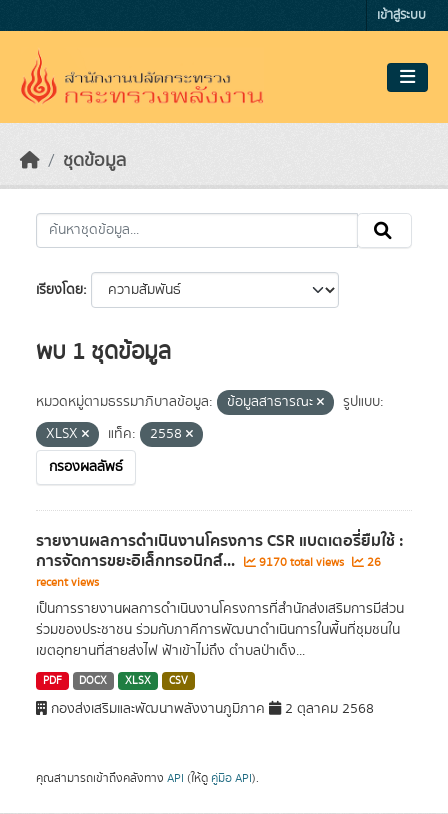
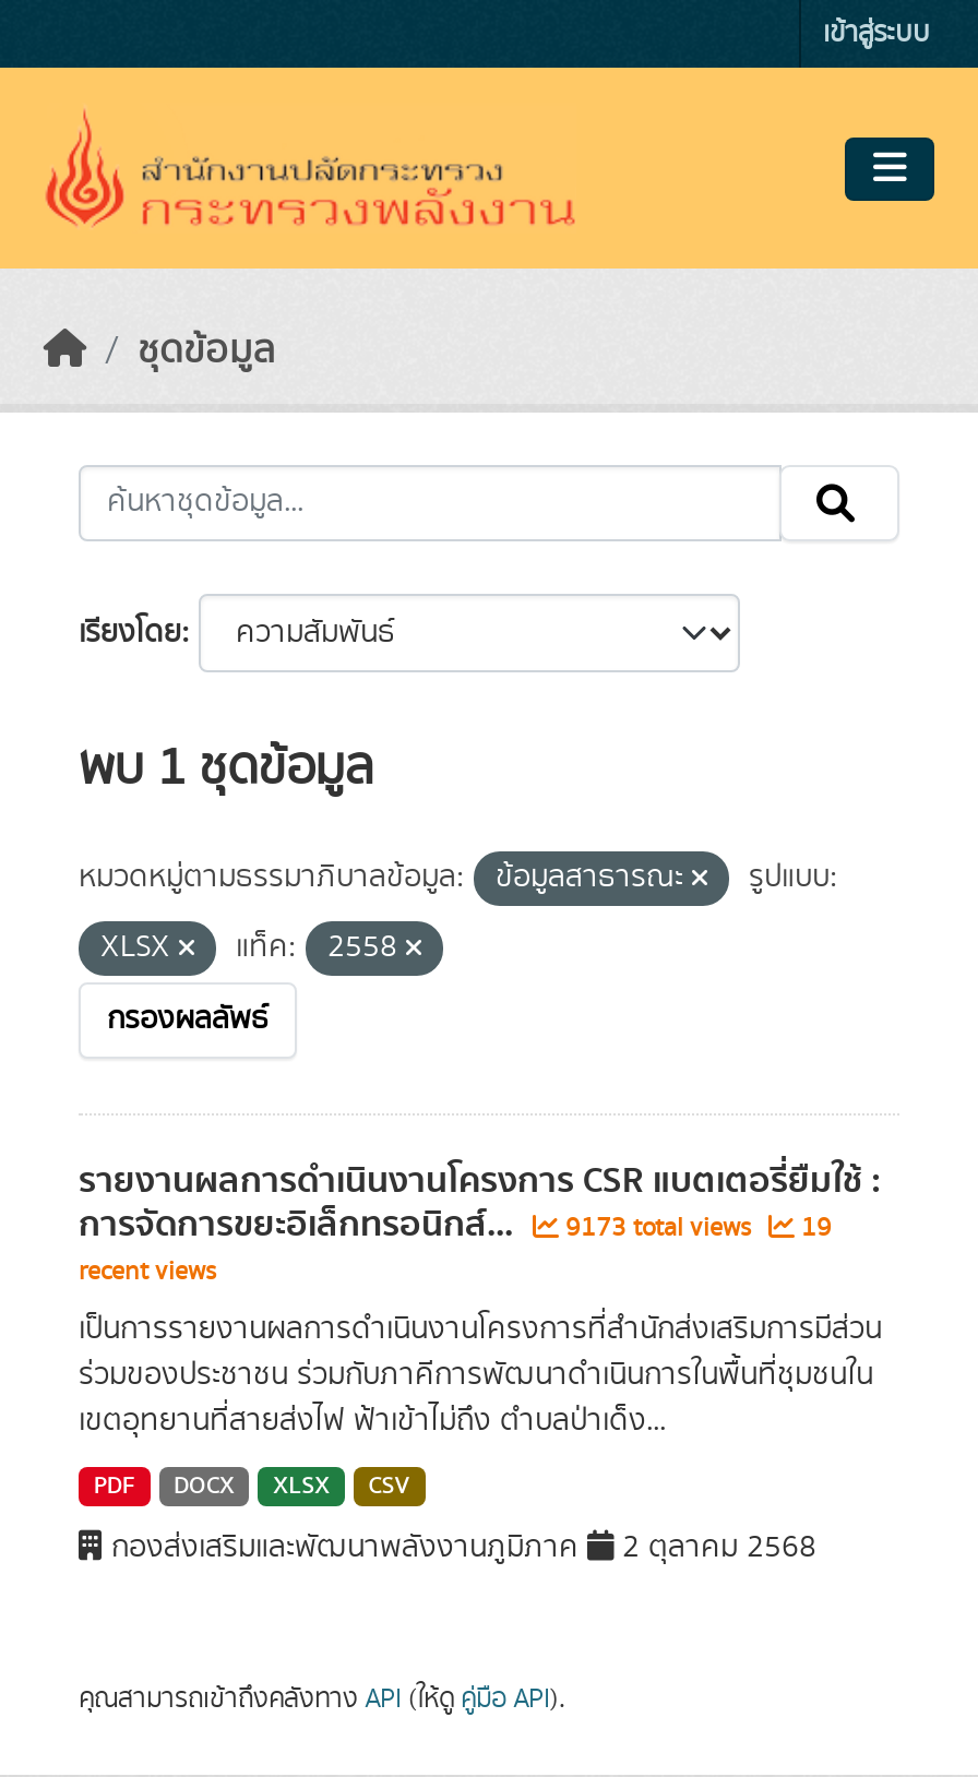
- 9170 total views
+ 9173 total views

- 26
+ 19
